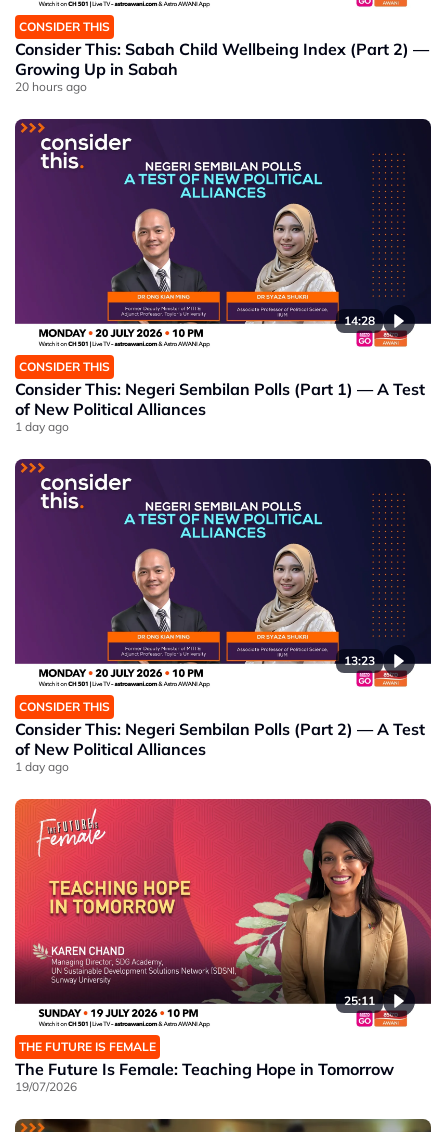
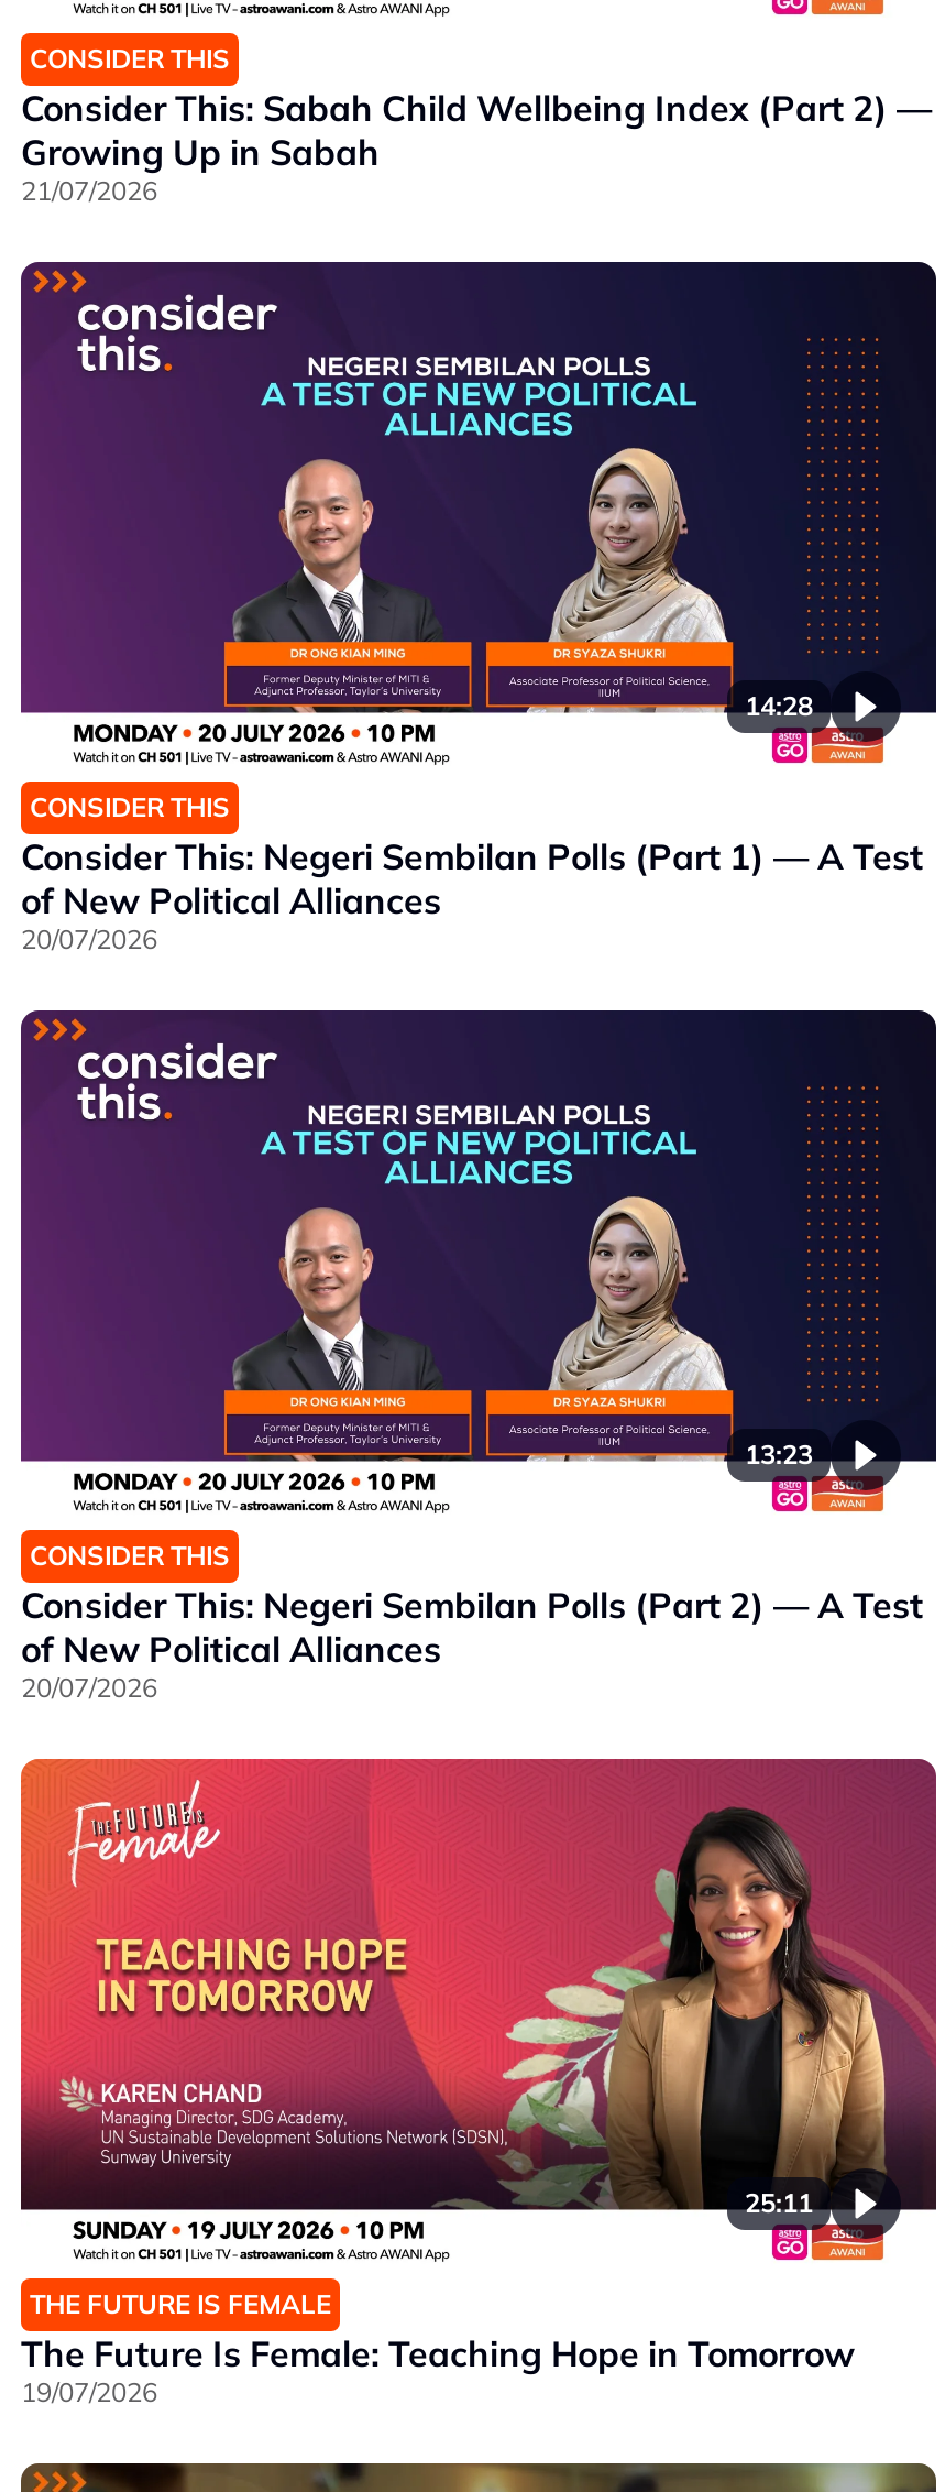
- 20 hours ago
+ 21/07/2026

- 1 day ago
+ 20/07/2026

- 1 day ago
+ 20/07/2026
